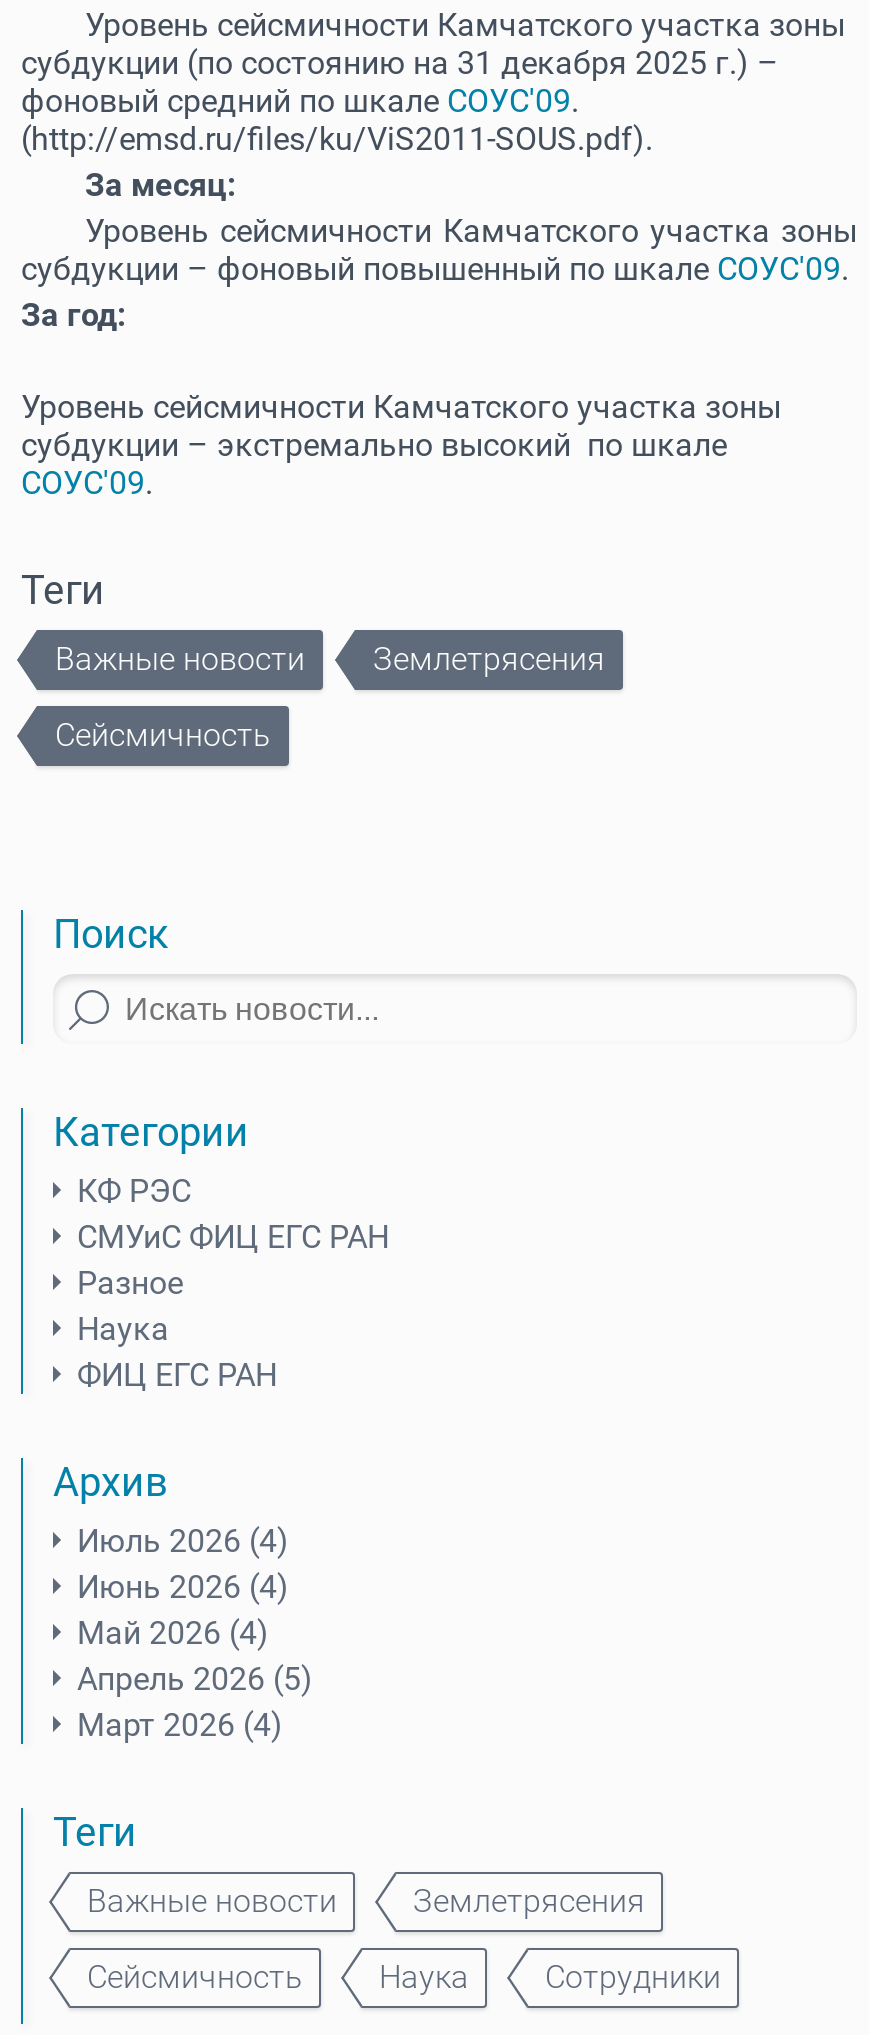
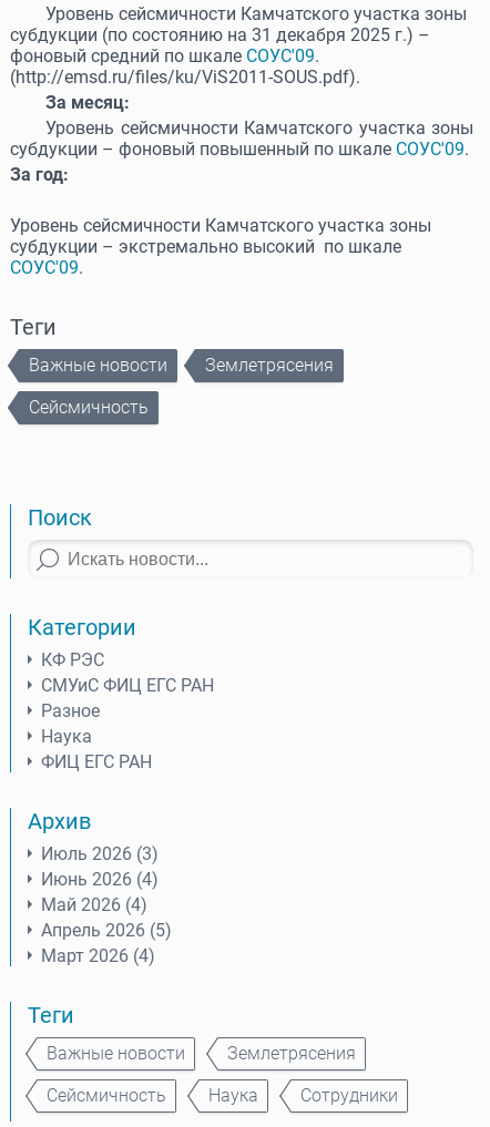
- Июль 2026 (4)
+ Июль 2026 (3)
